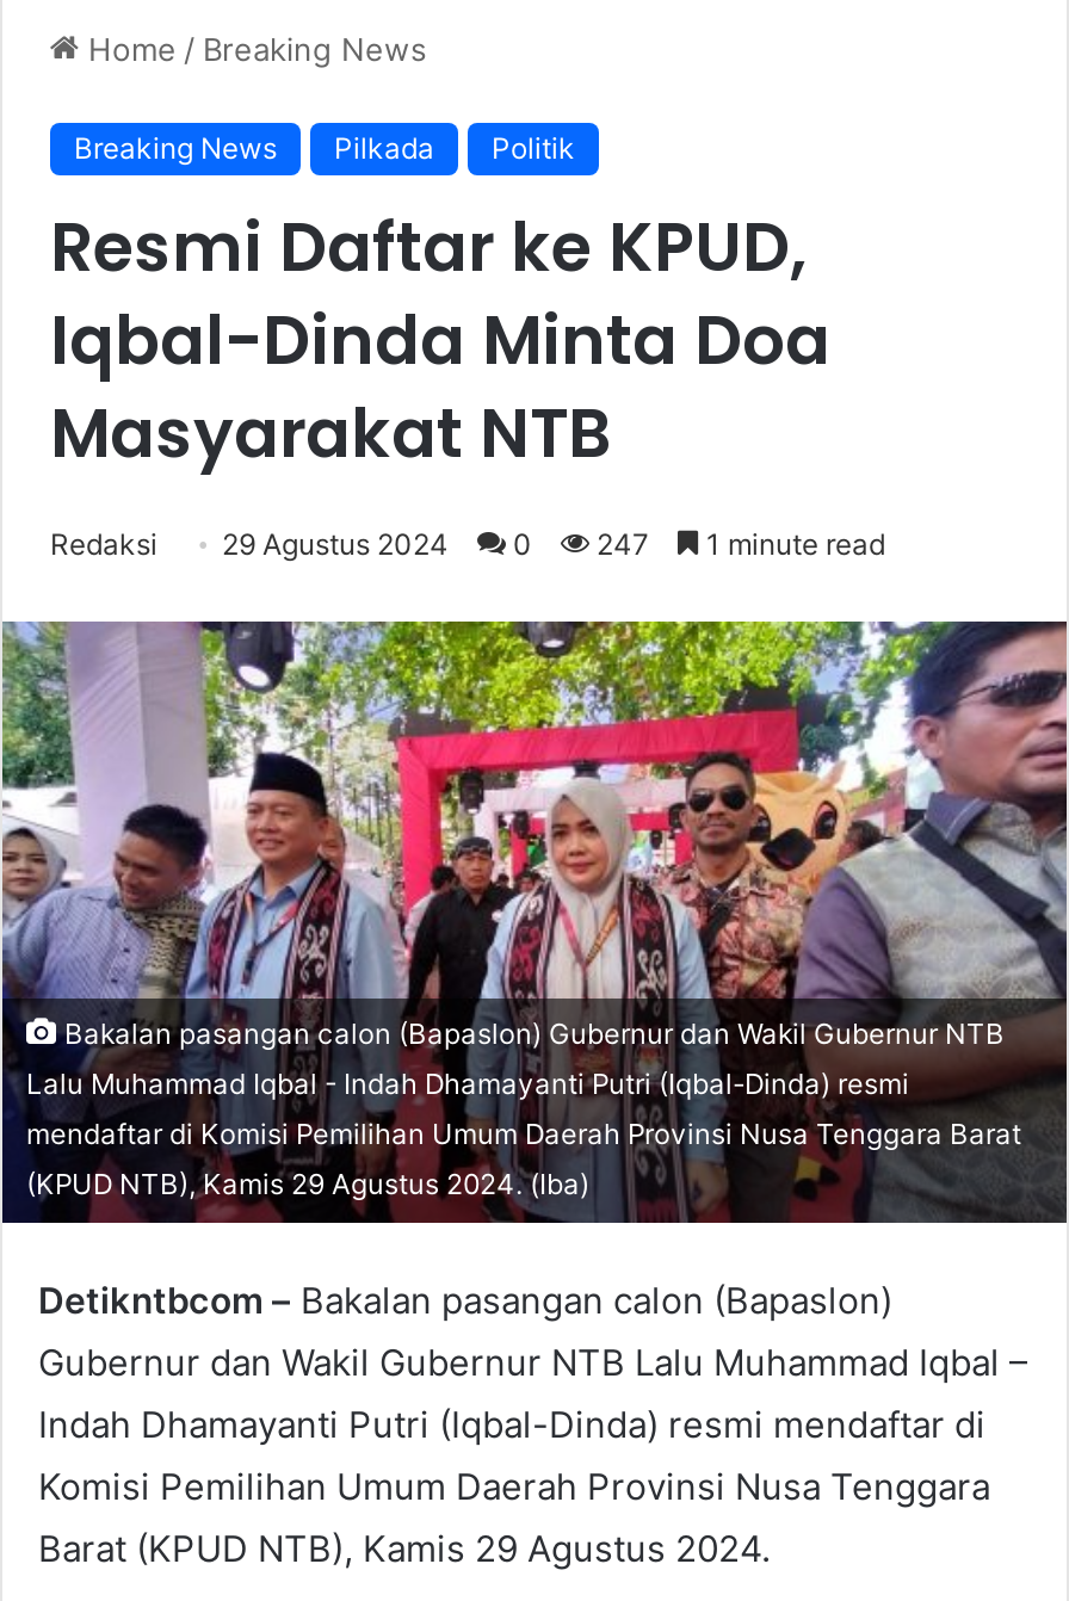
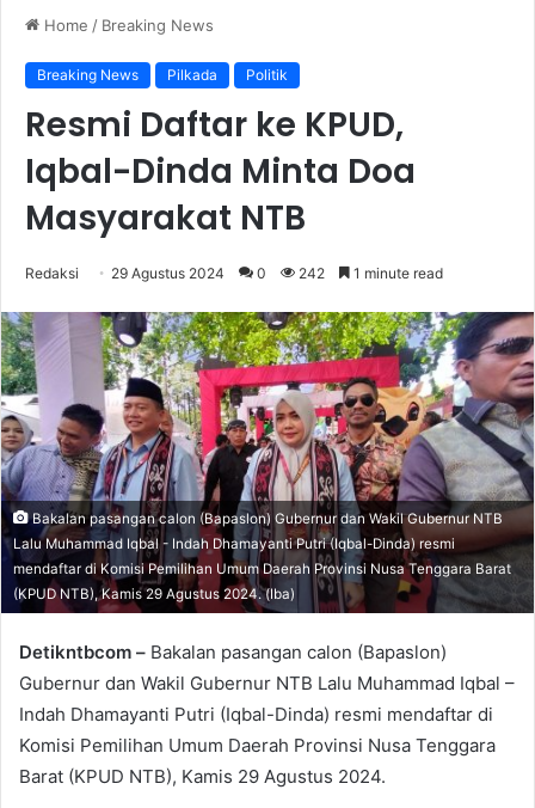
- Redaksi 29 Agustus 2024 0 247 1 minute read
+ Redaksi 29 Agustus 2024 0 242 1 minute read
